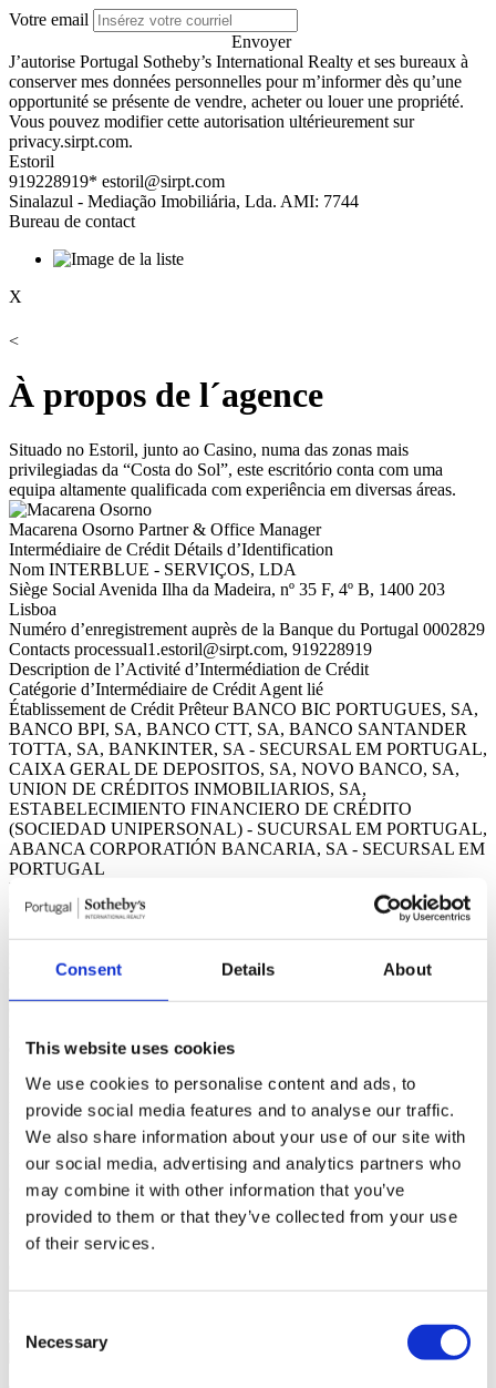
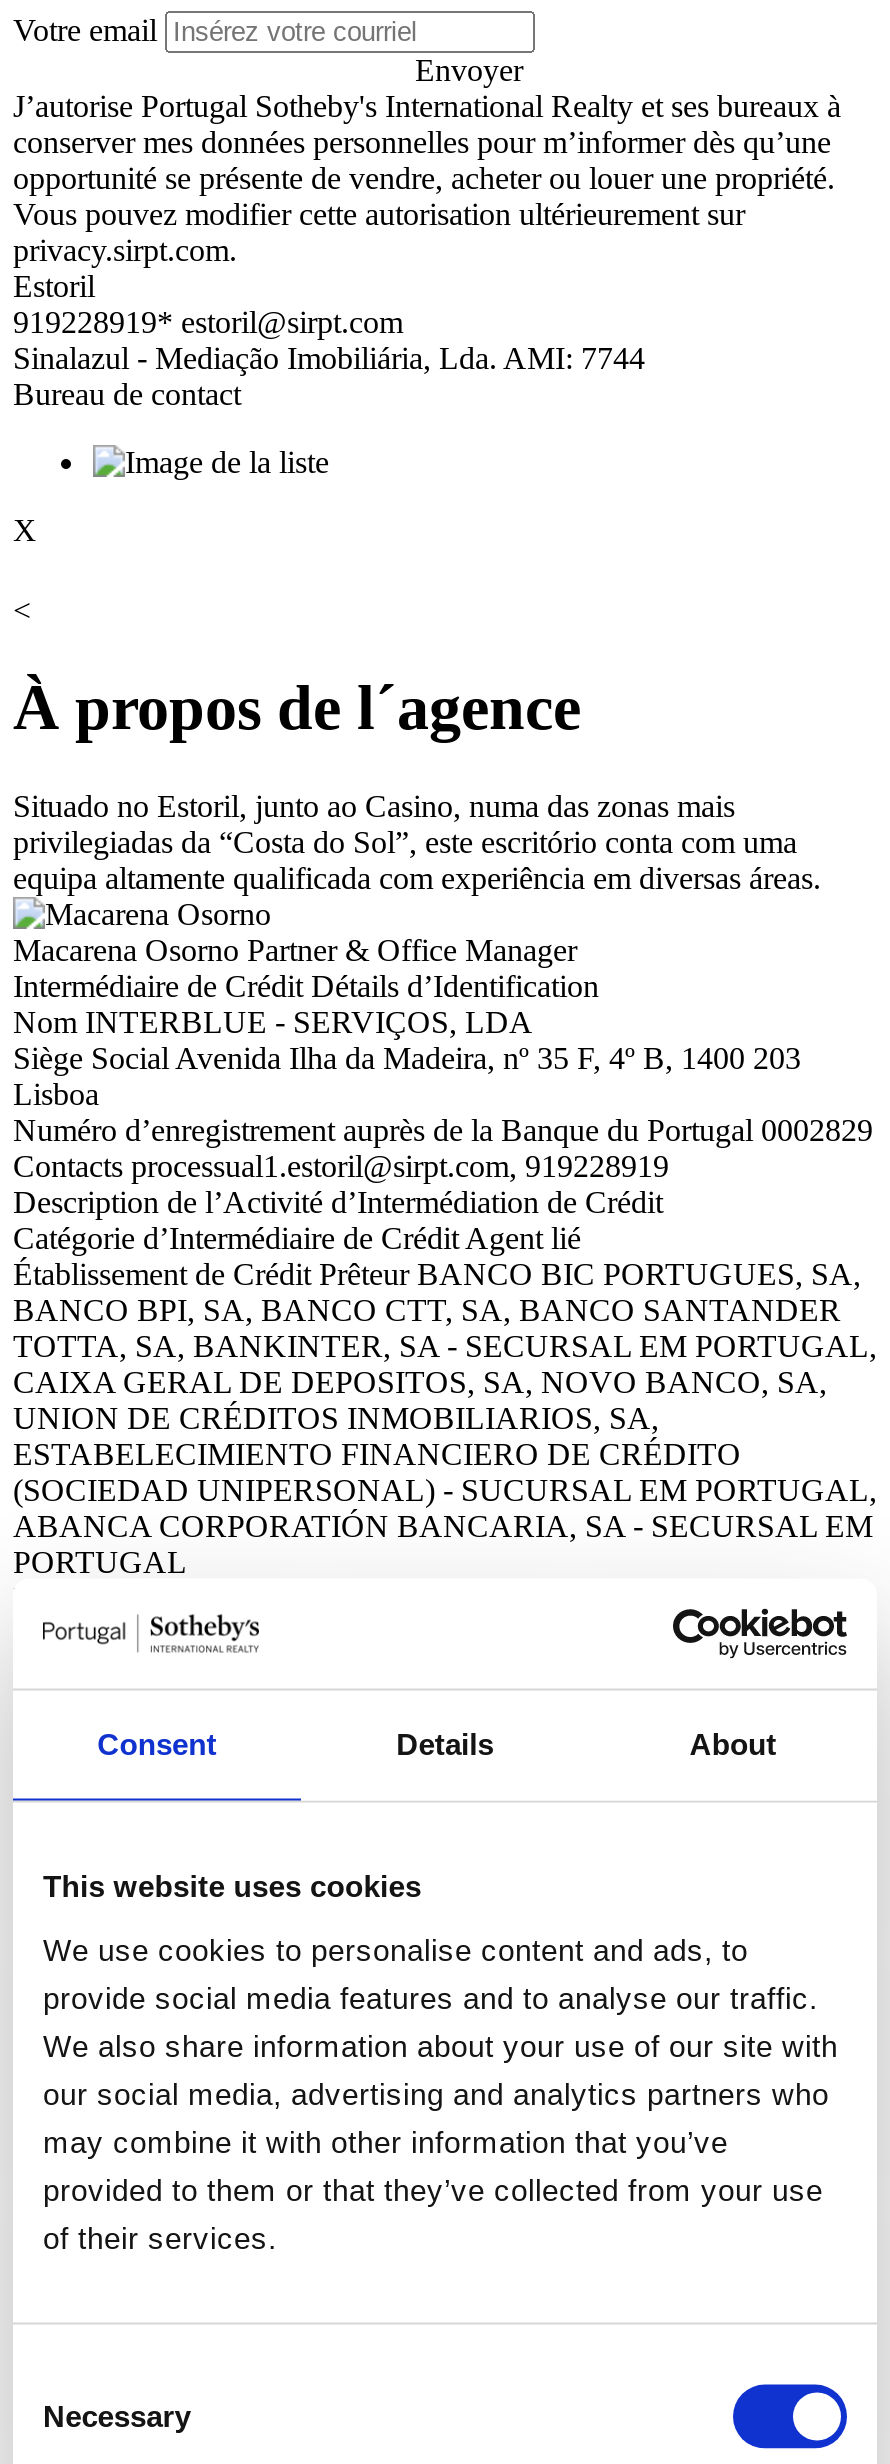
- J’autorise Portugal Sotheby’s International Realty et ses bureaux à
+ J’autorise Portugal Sotheby's International Realty et ses bureaux à
